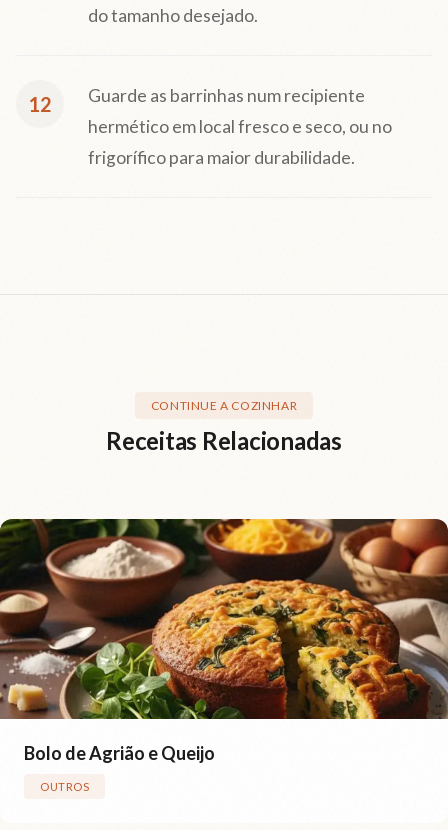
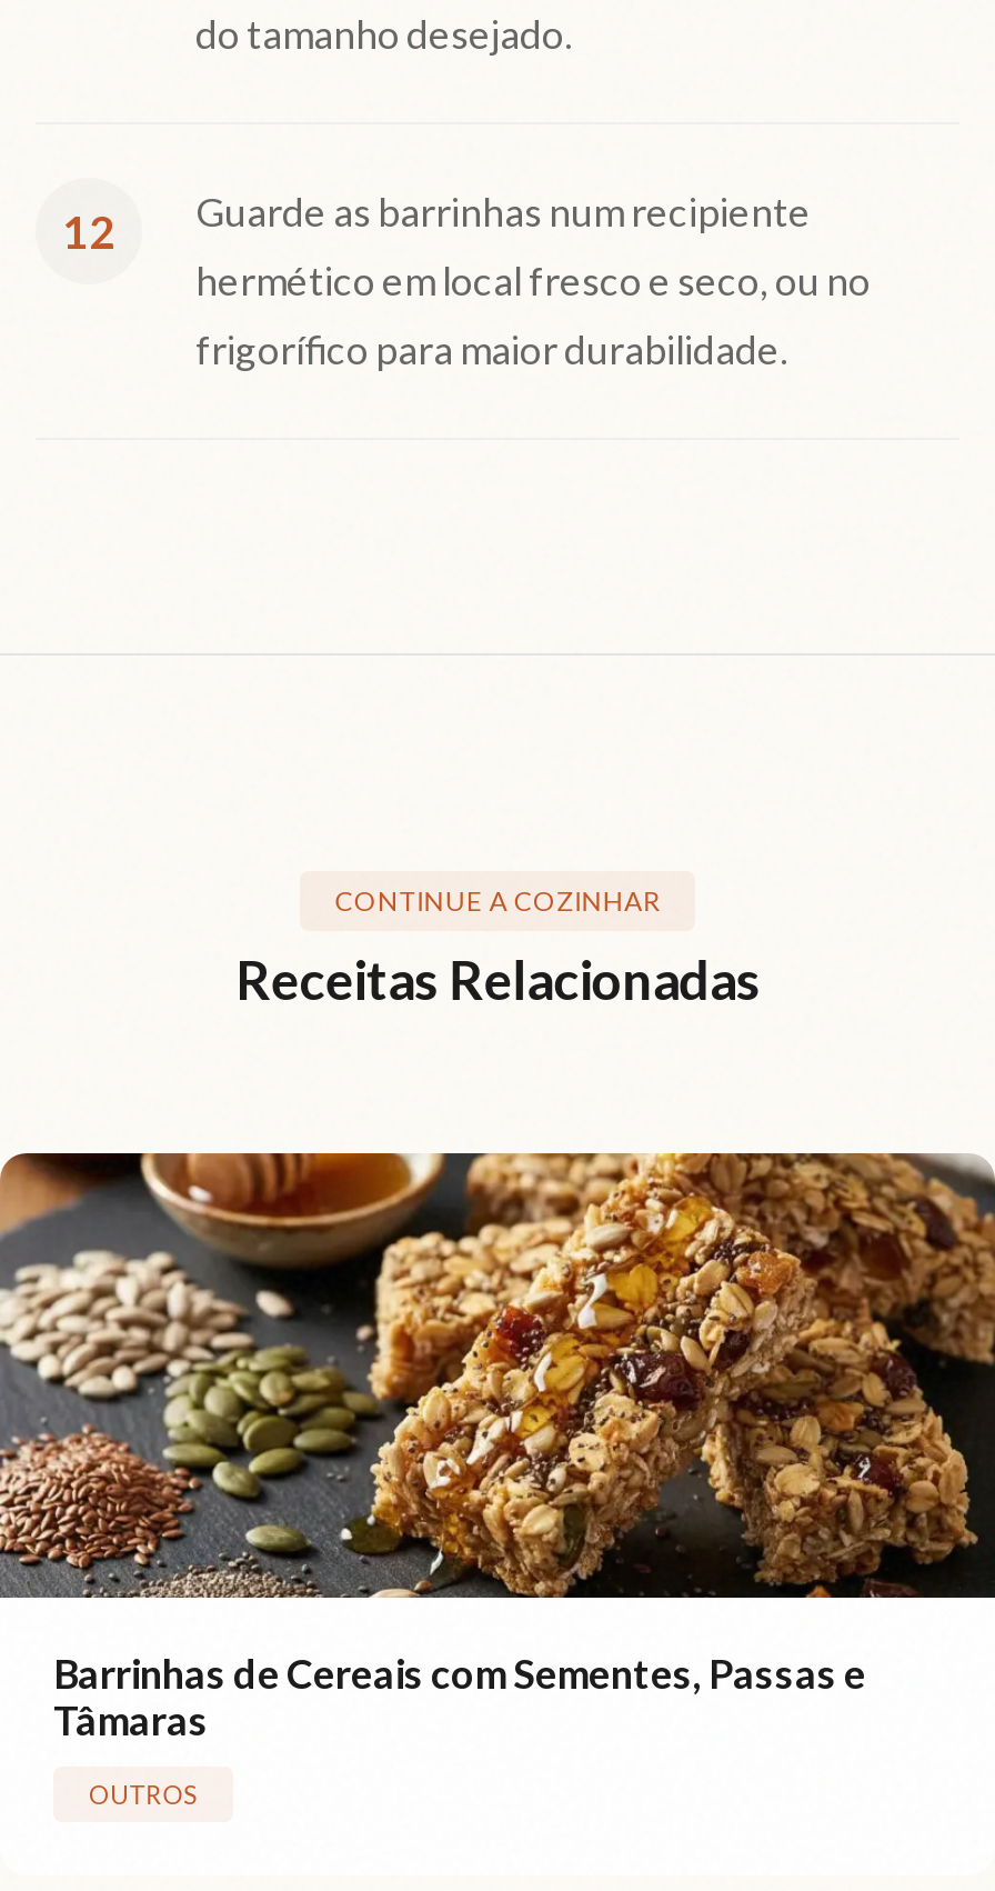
- [image]
- Bolo de Agrião e Queijo
+ [image]
+ Barrinhas de Cereais com Sementes, Passas e
+ Tâmaras
